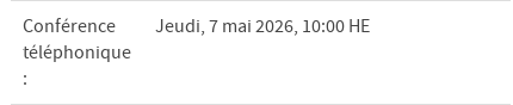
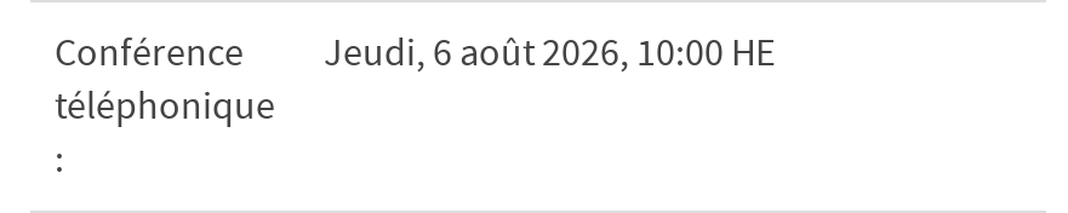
- Conférence Jeudi, 7 mai 2026, 10:00 HE
+ Conférence Jeudi, 6 août 2026, 10:00 HE
